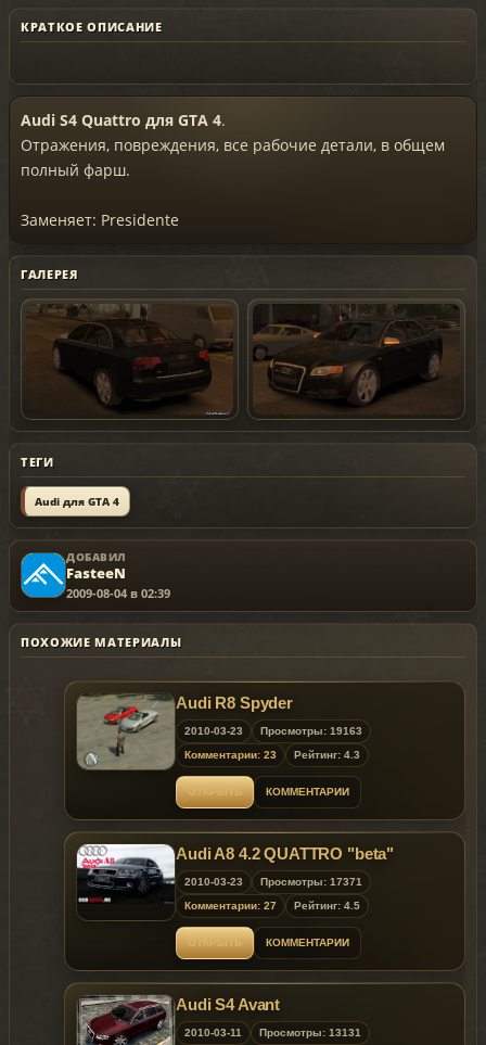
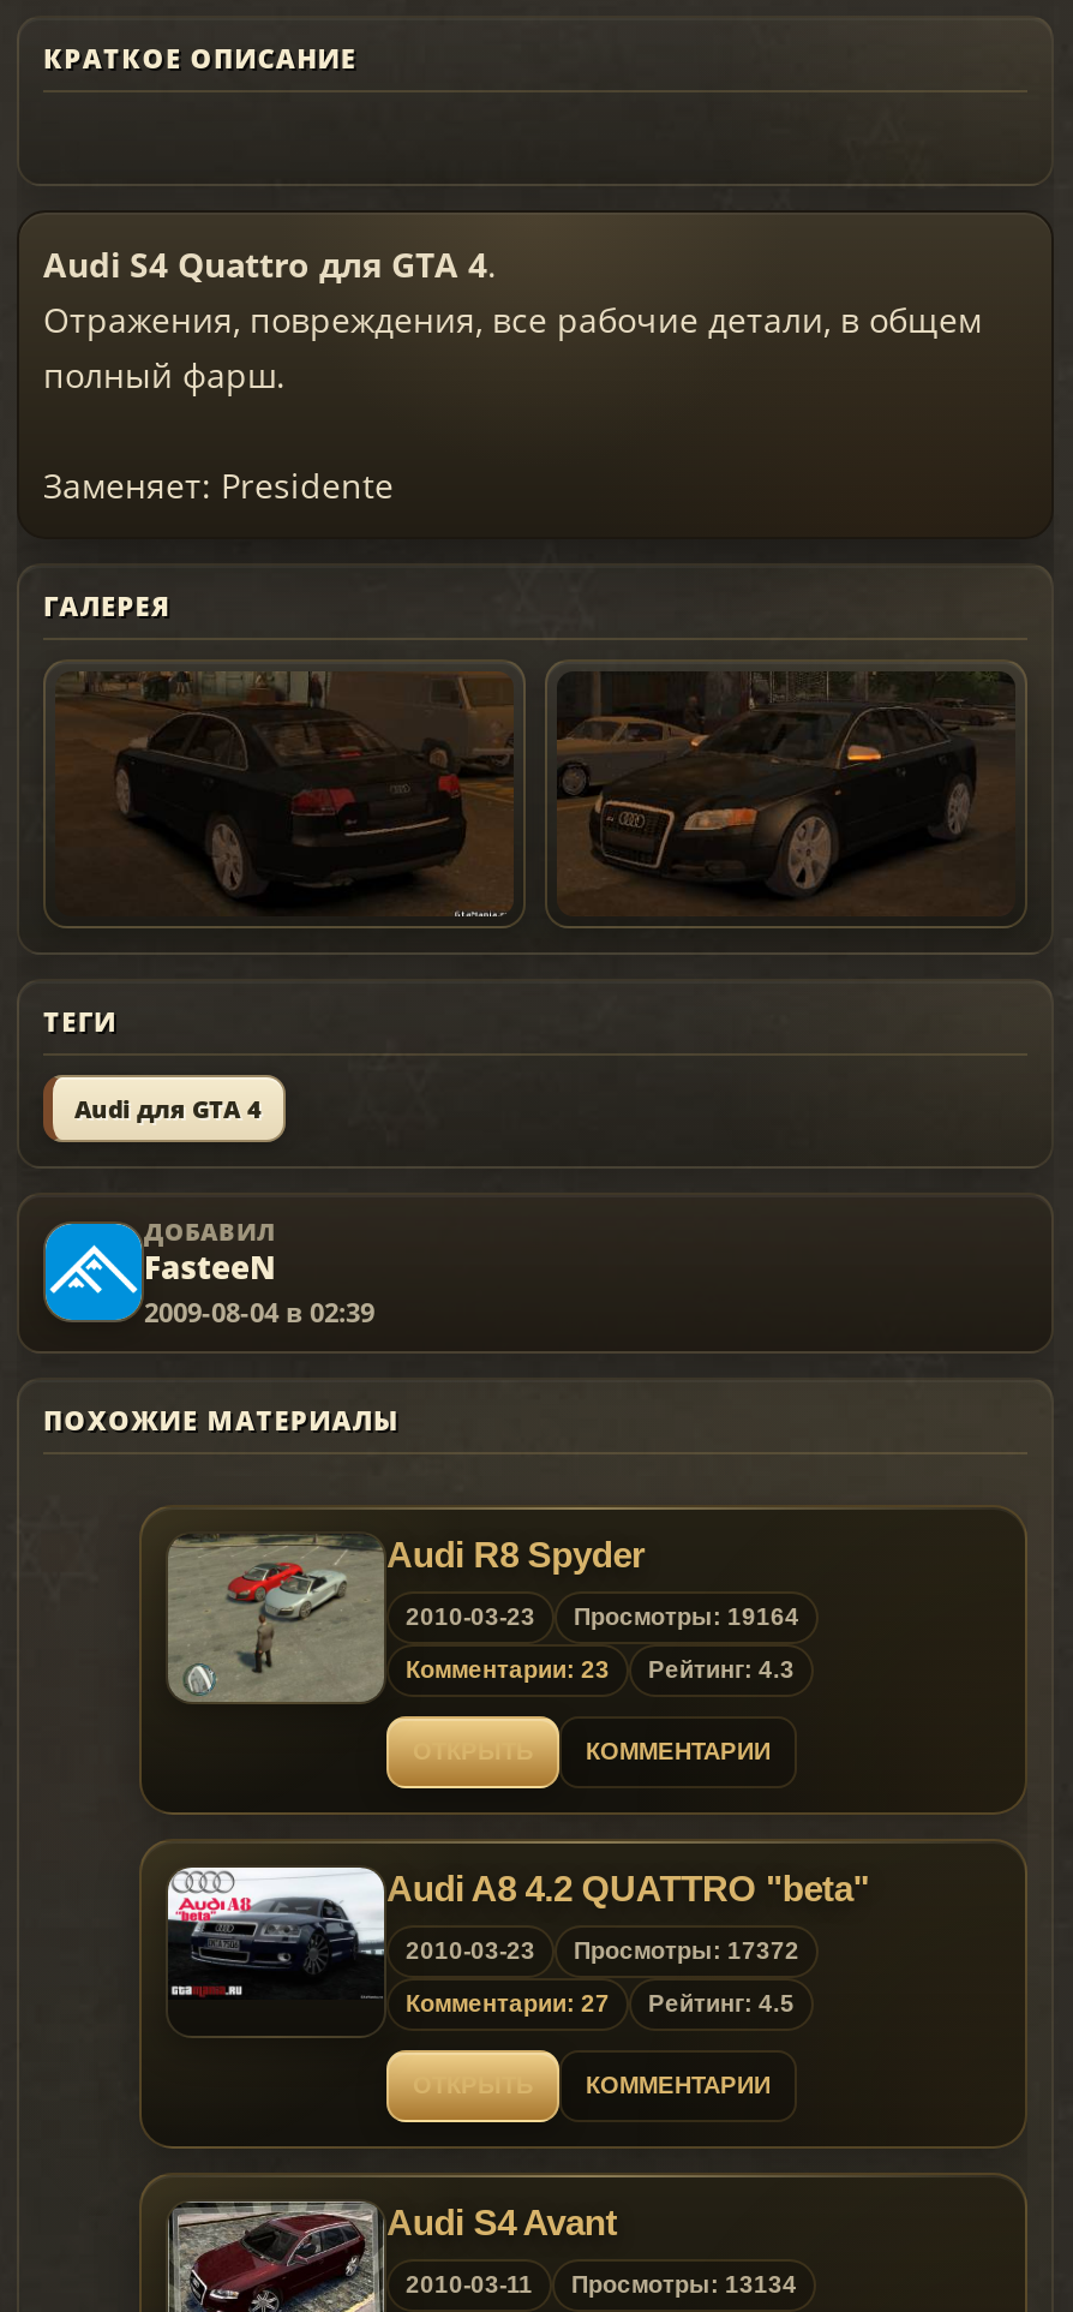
- 2010-03-23 Просмотры: 19163
+ 2010-03-23 Просмотры: 19164

- 2010-03-23 Просмотры: 17371
+ 2010-03-23 Просмотры: 17372

- 2010-03-11 Просмотры: 13131
+ 2010-03-11 Просмотры: 13134
